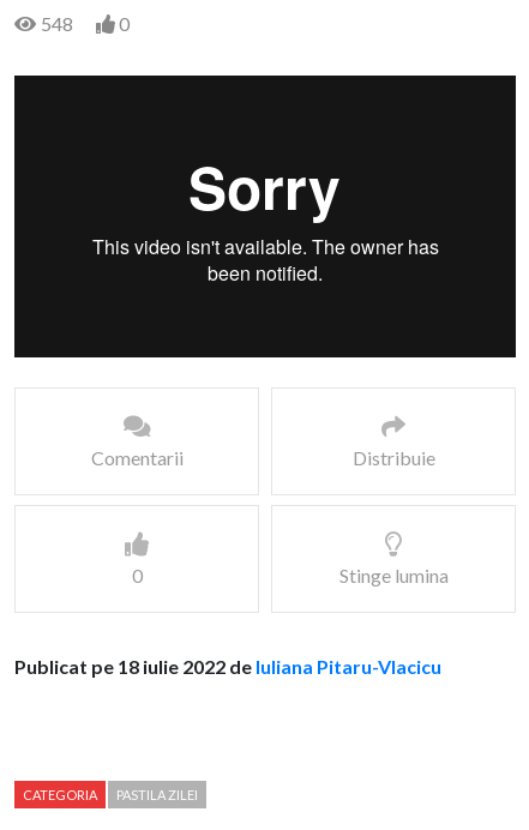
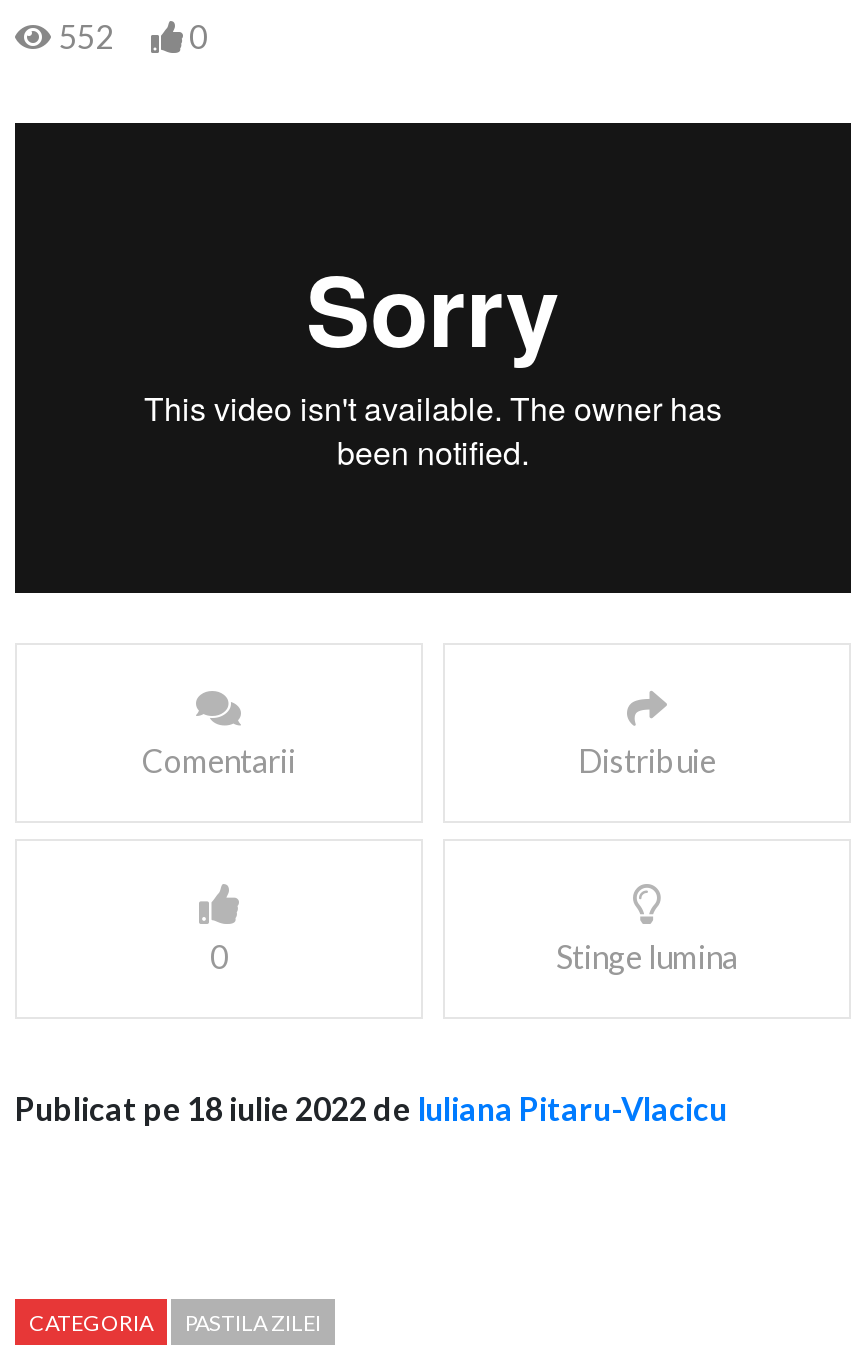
- 548 0
+ 552 0
